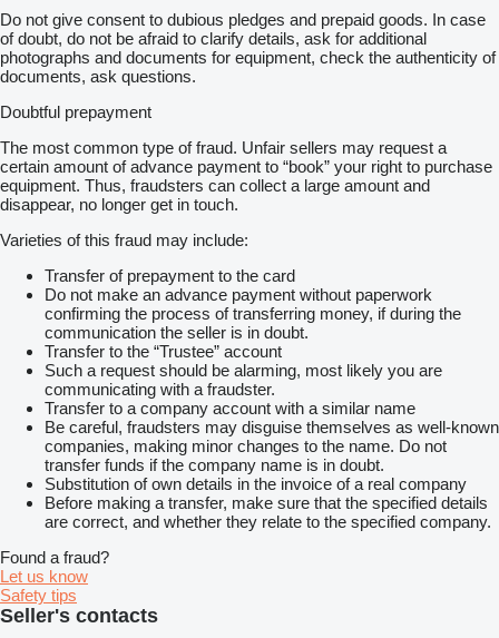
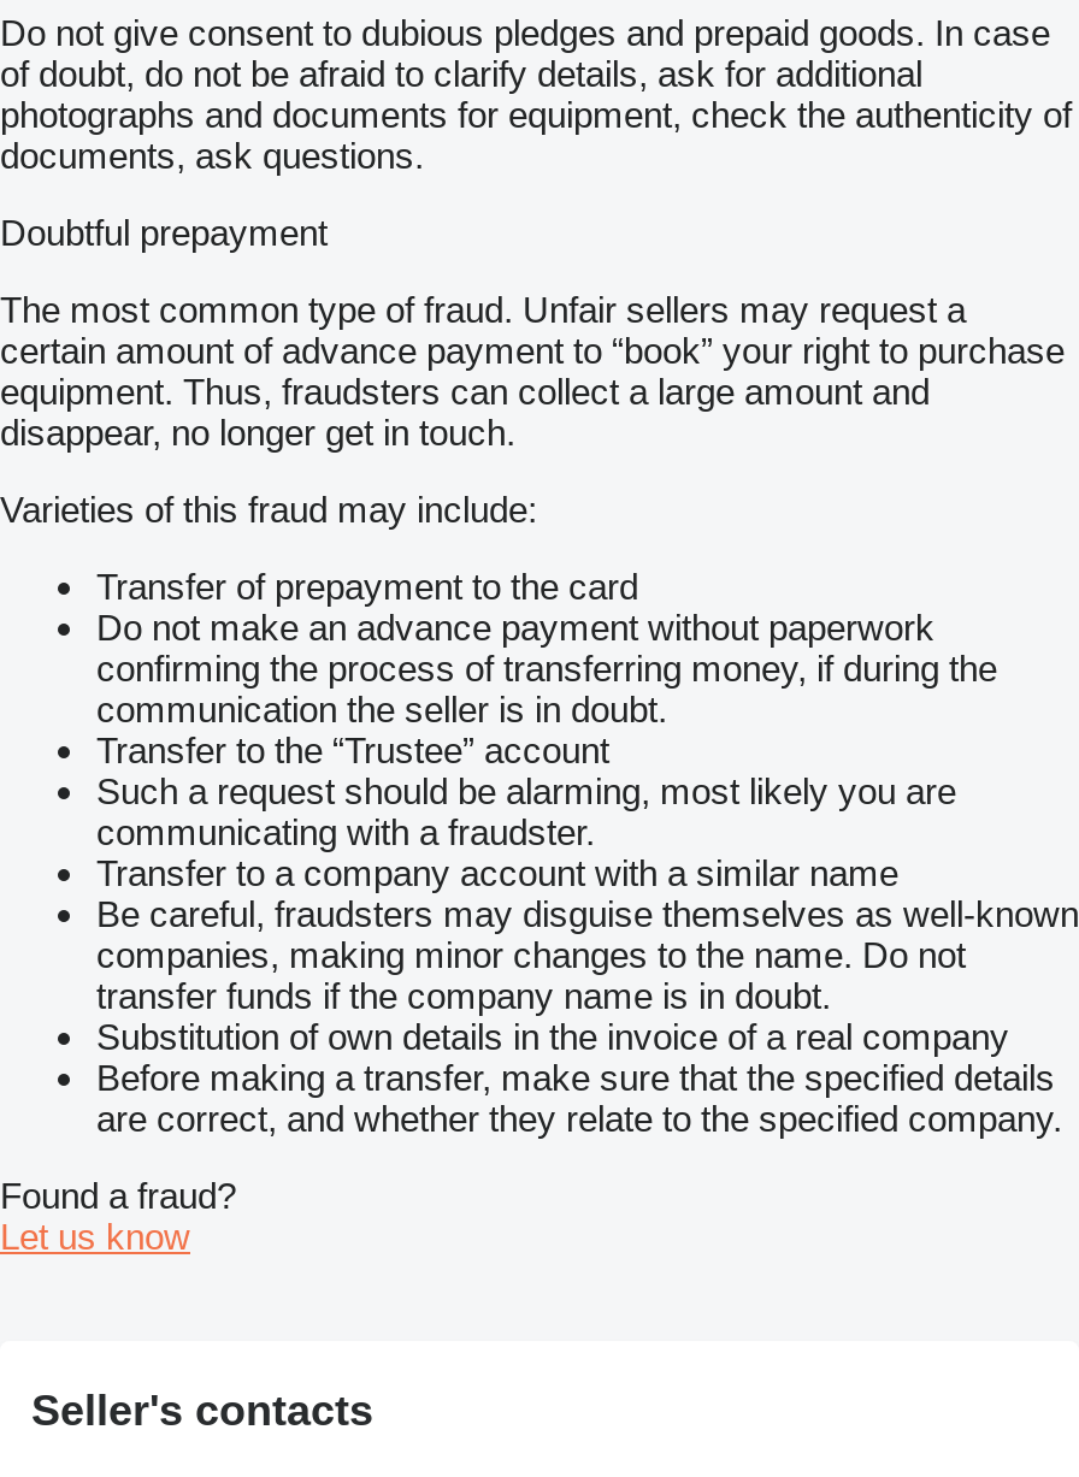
- Safety tips
